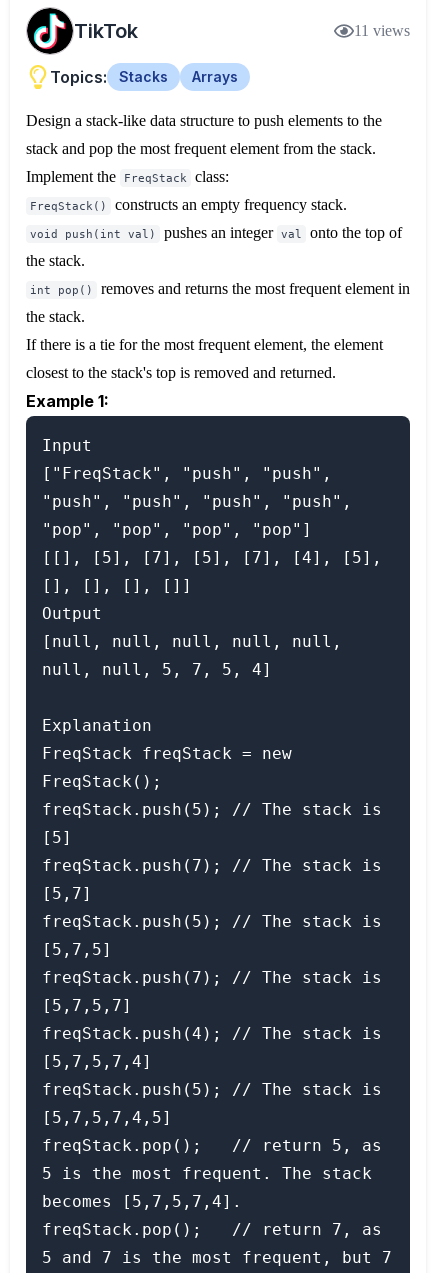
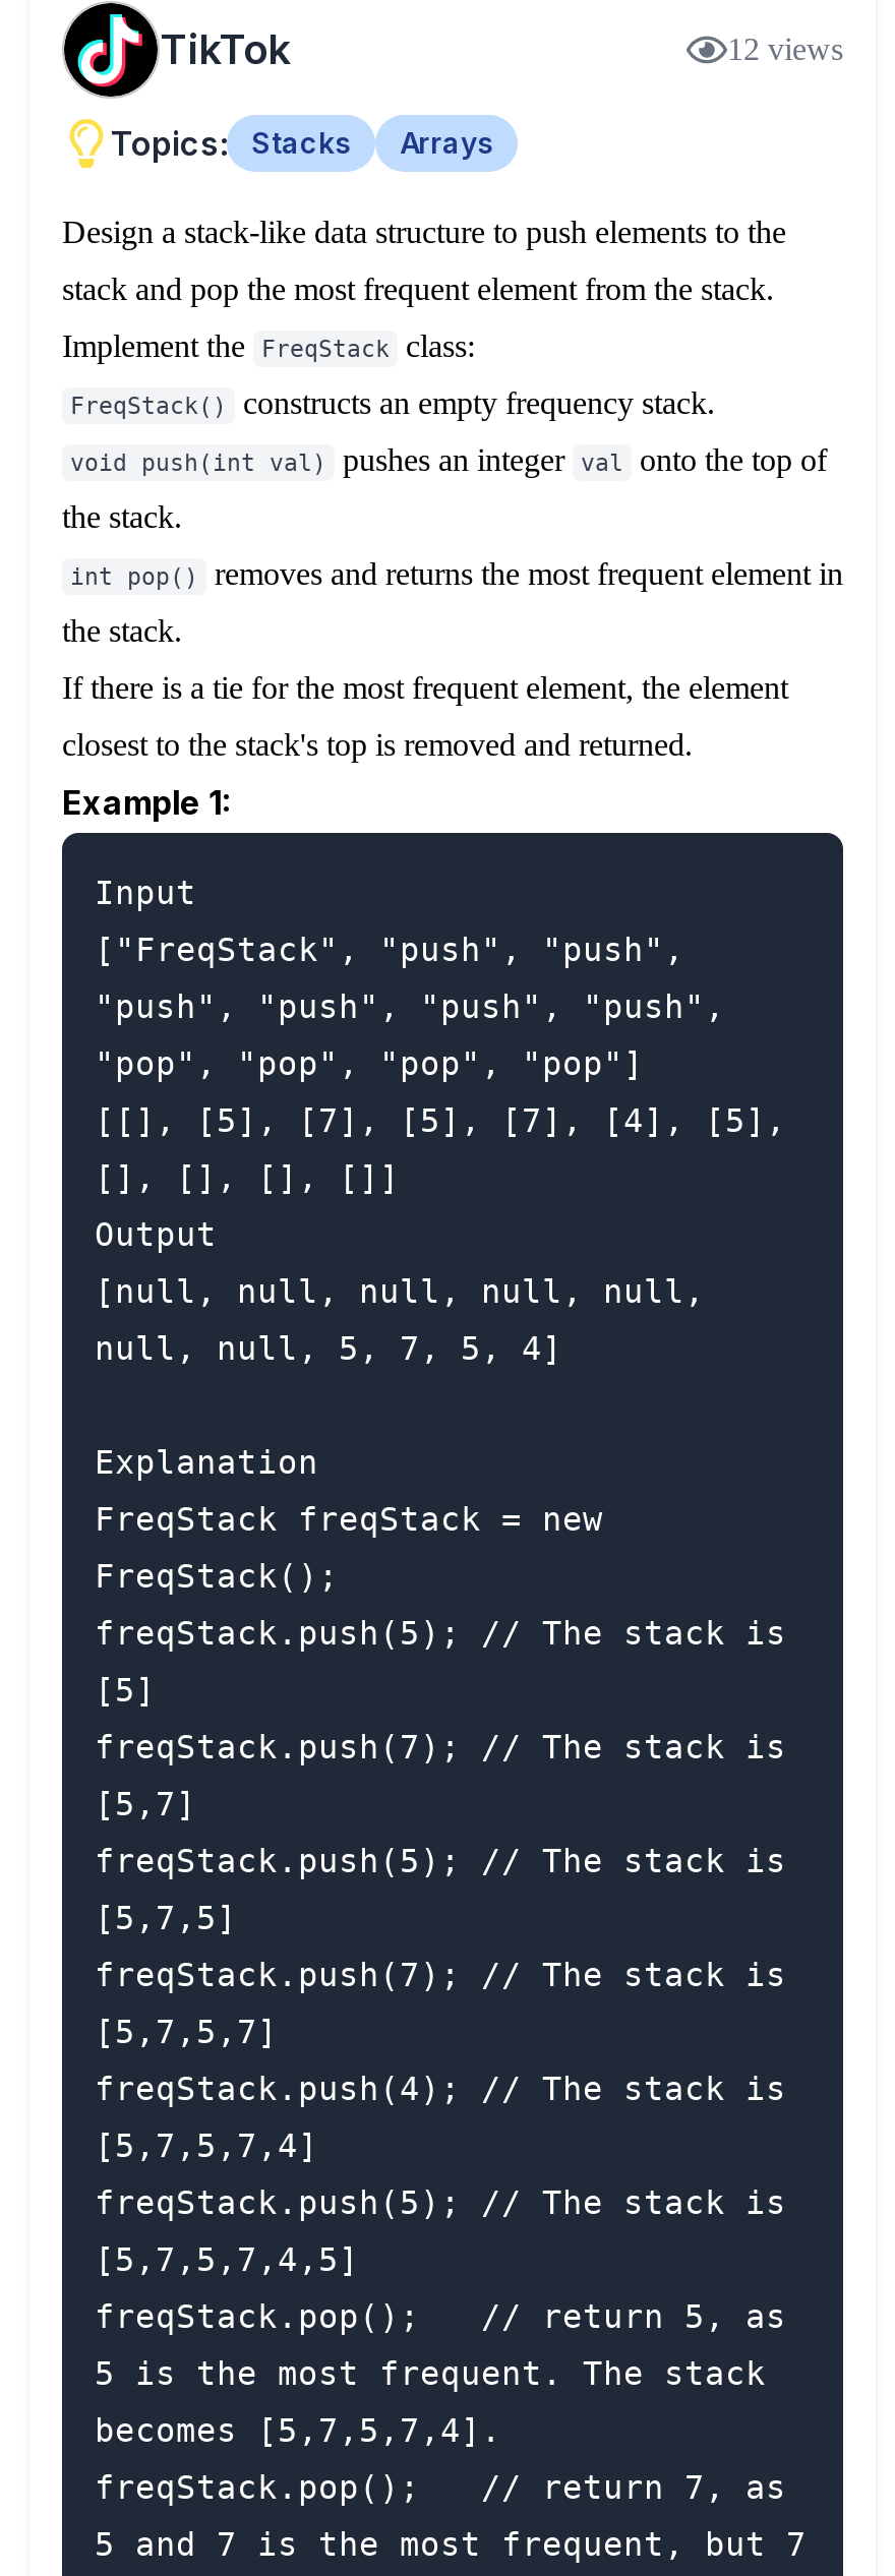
- 11 views
+ 12 views
